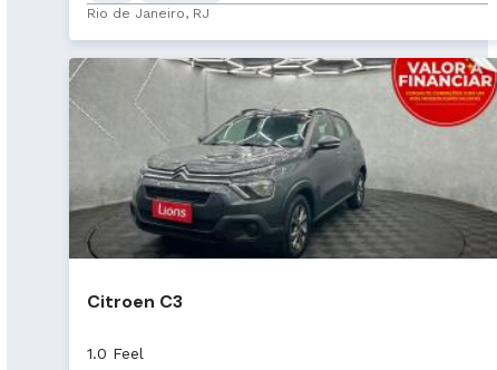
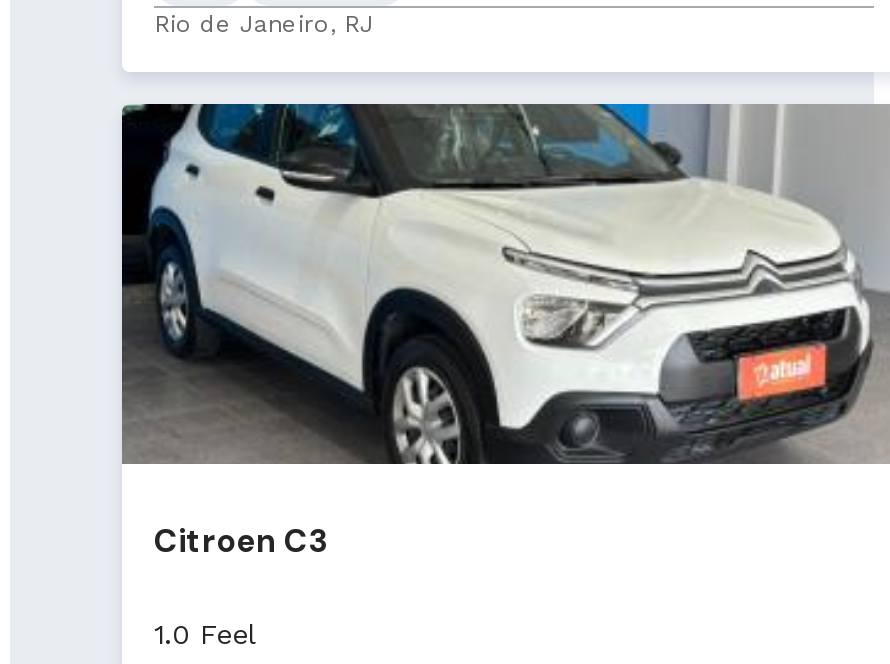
- [image]
+ [image]
